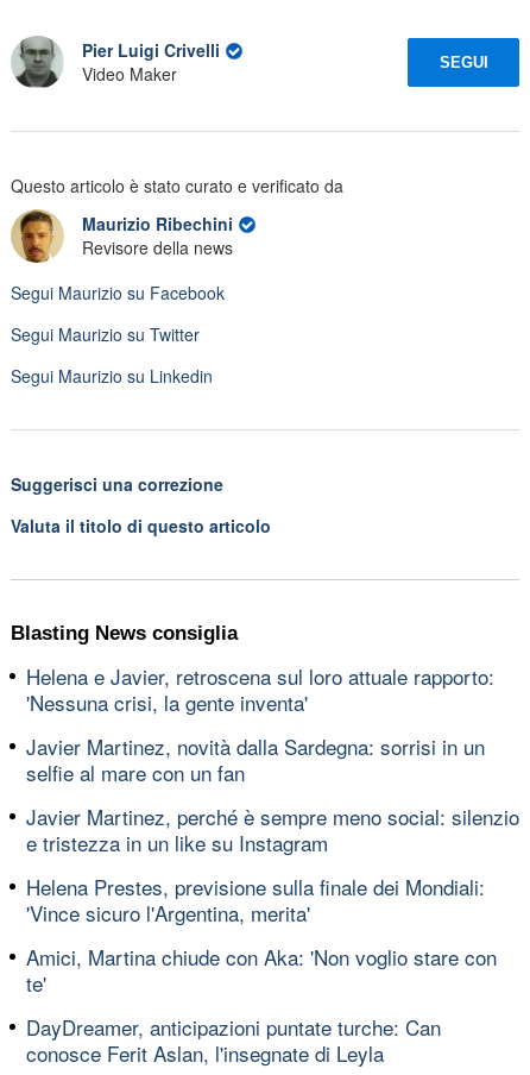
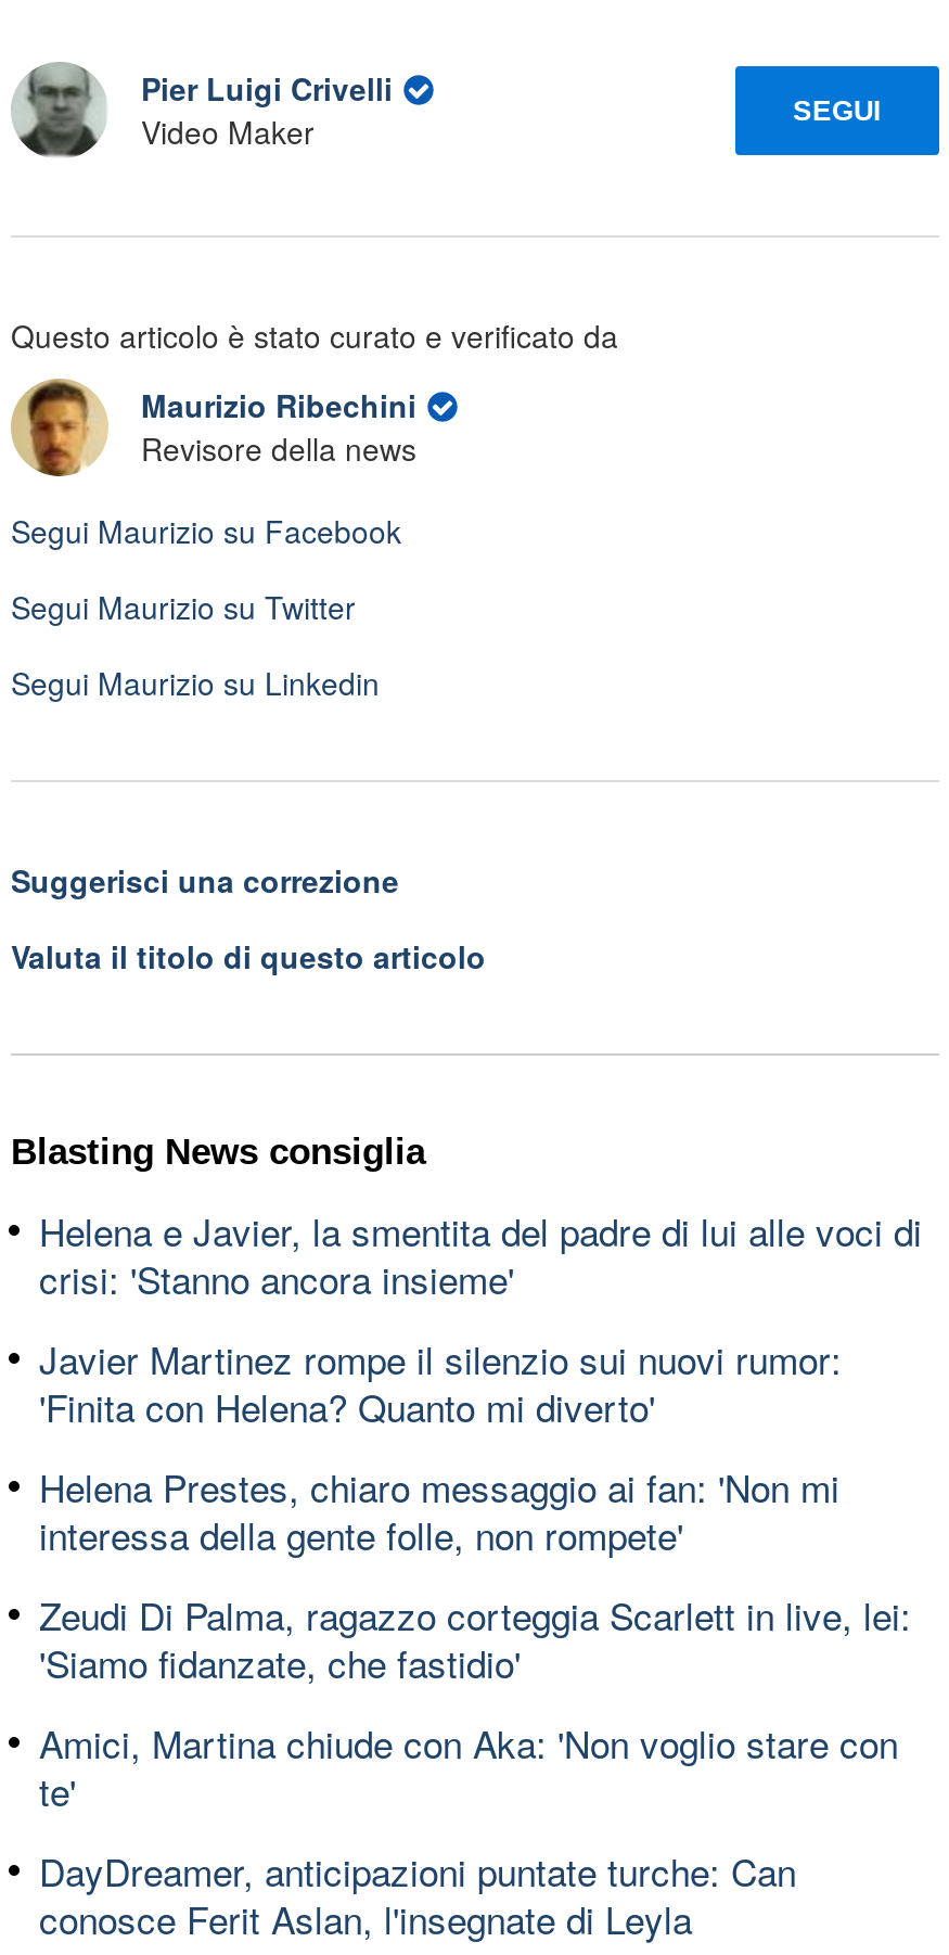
- Helena e Javier, retroscena sul loro attuale rapporto:
- 'Nessuna crisi, la gente inventa'
+ Helena e Javier, la smentita del padre di lui alle voci di
+ crisi: 'Stanno ancora insieme'

- Javier Martinez, novità dalla Sardegna: sorrisi in un
- selfie al mare con un fan
+ Javier Martinez rompe il silenzio sui nuovi rumor:
+ 'Finita con Helena? Quanto mi diverto'

- Javier Martinez, perché è sempre meno social: silenzio
- e tristezza in un like su Instagram
+ Helena Prestes, chiaro messaggio ai fan: 'Non mi
+ interessa della gente folle, non rompete'

- Helena Prestes, previsione sulla finale dei Mondiali:
- 'Vince sicuro l'Argentina, merita'
+ Zeudi Di Palma, ragazzo corteggia Scarlett in live, lei:
+ 'Siamo fidanzate, che fastidio'
